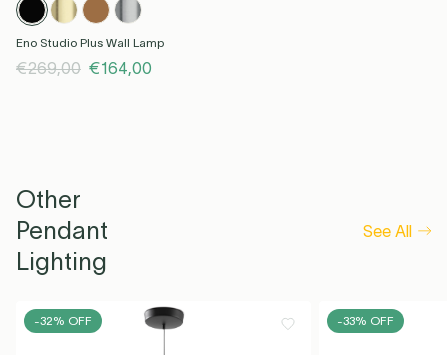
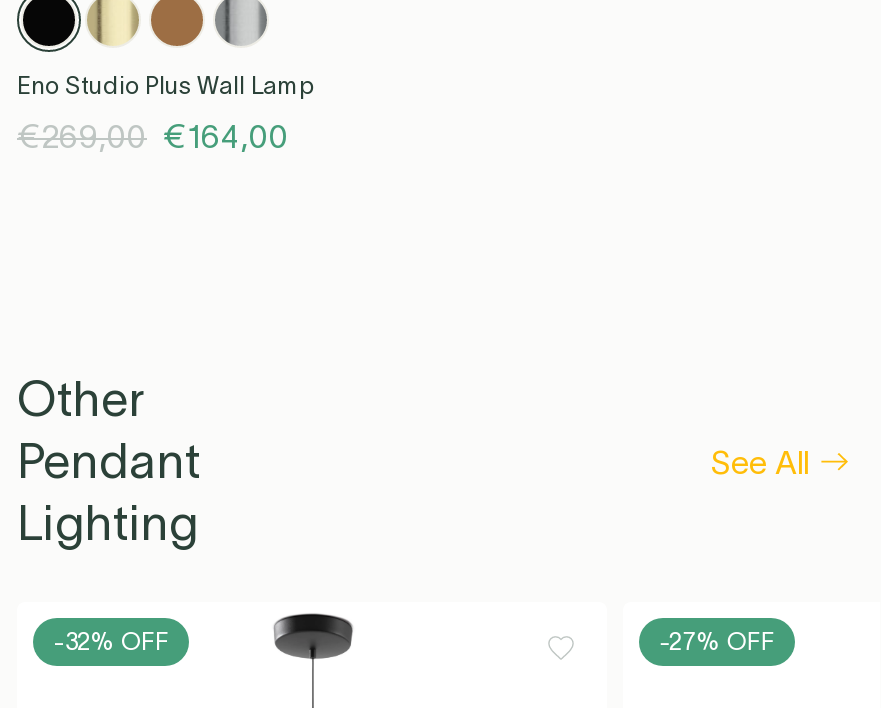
- -33% OFF
+ -27% OFF
